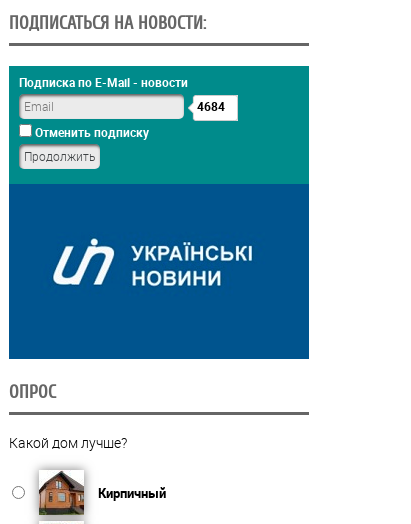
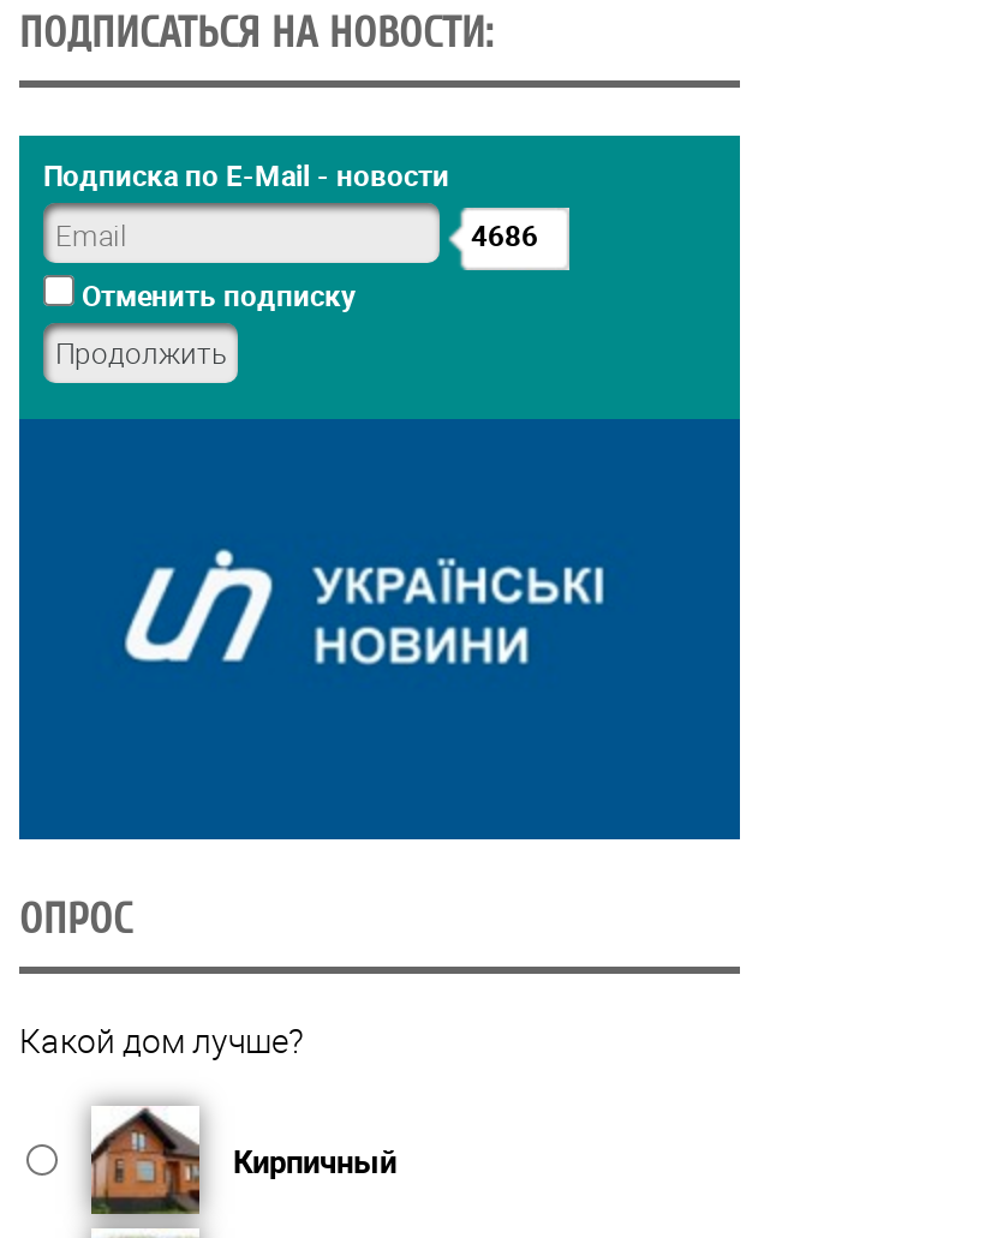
- 4684
+ 4686
